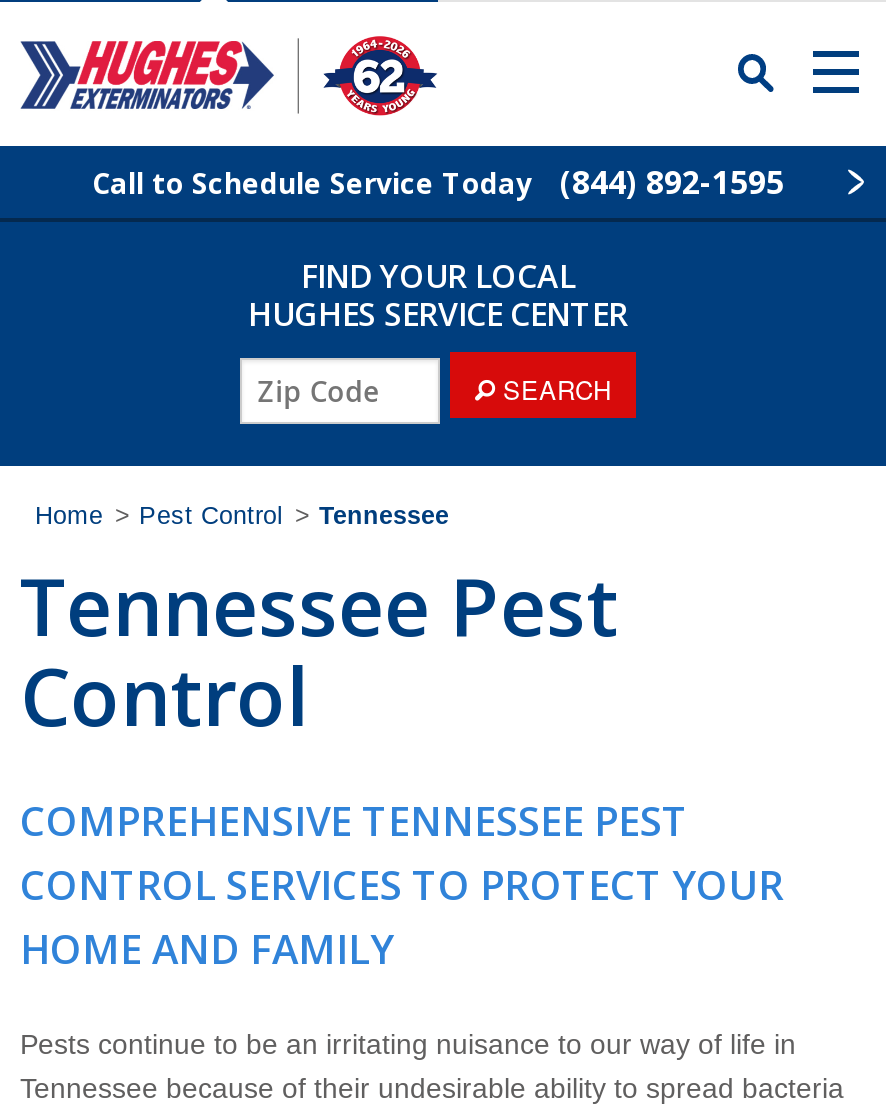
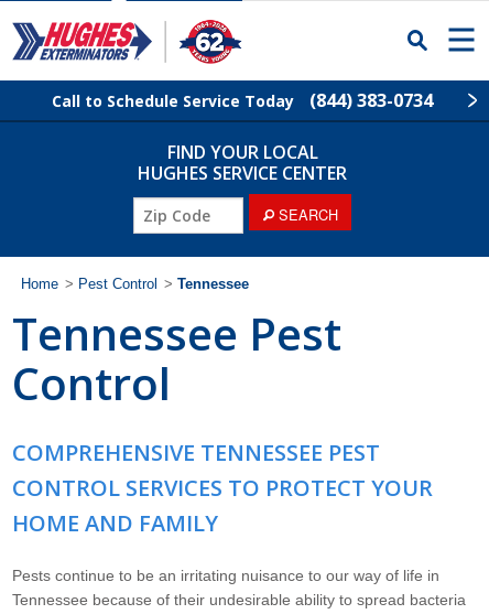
- Call to Schedule Service Today (844) 892-1595
+ Call to Schedule Service Today (844) 383-0734
